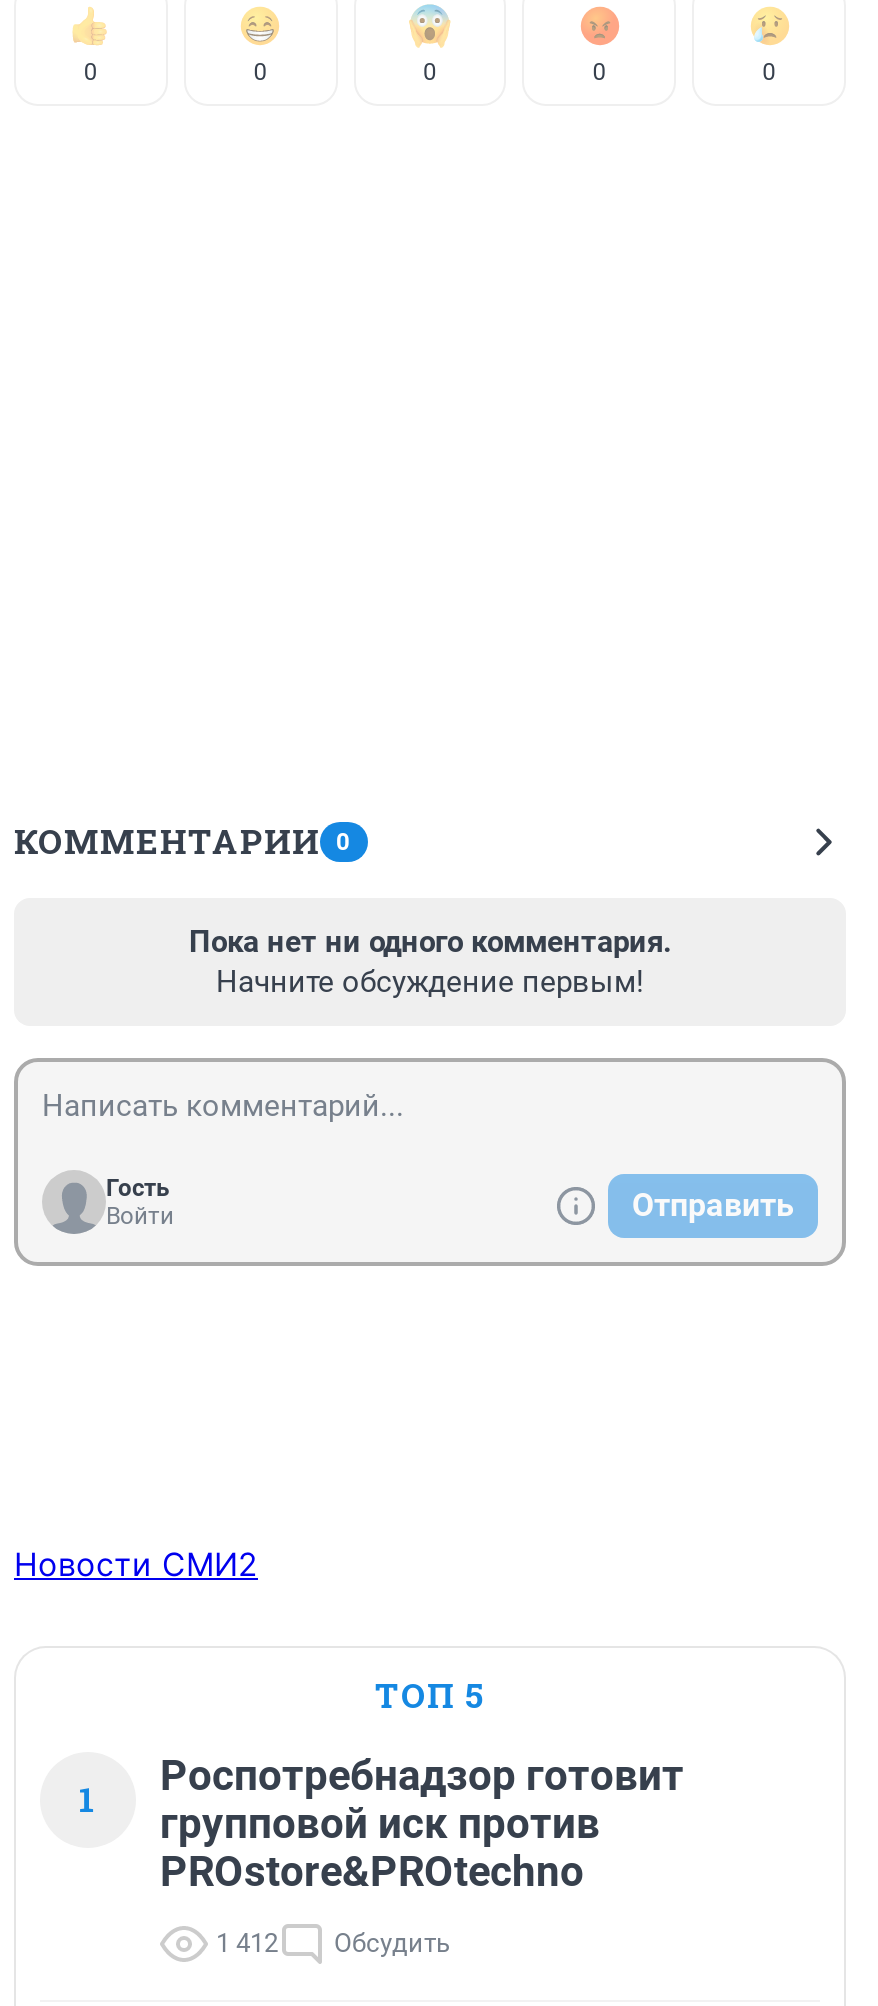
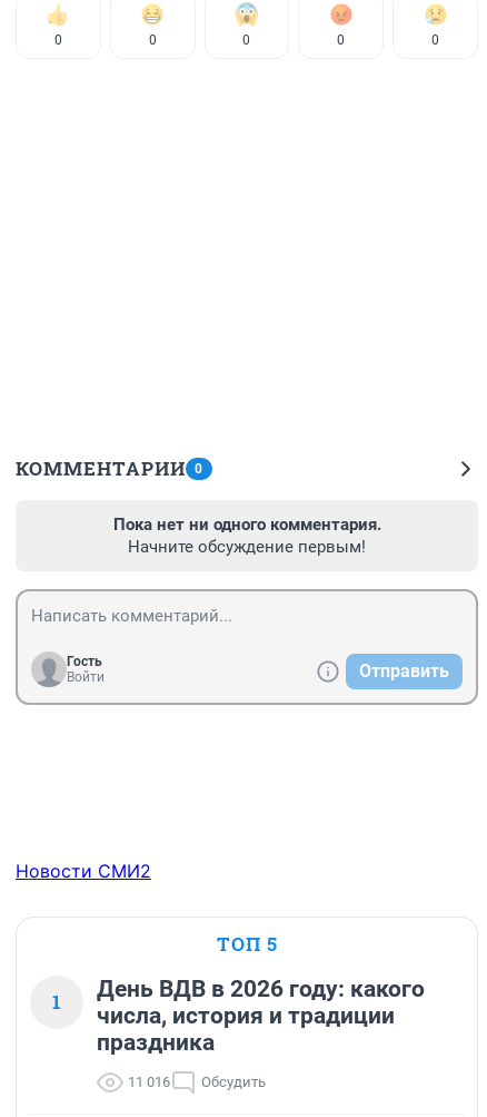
- Роспотребнадзор готовит
- групповой иск против
- PROstore&PROtechno
+ День ВДВ в 2026 году: какого
+ числа, история и традиции
+ праздника

- 1 412 Обсудить
+ 11 016 Обсудить
